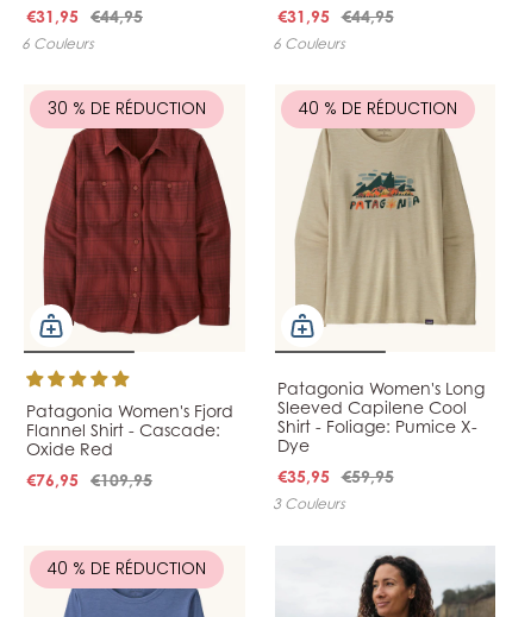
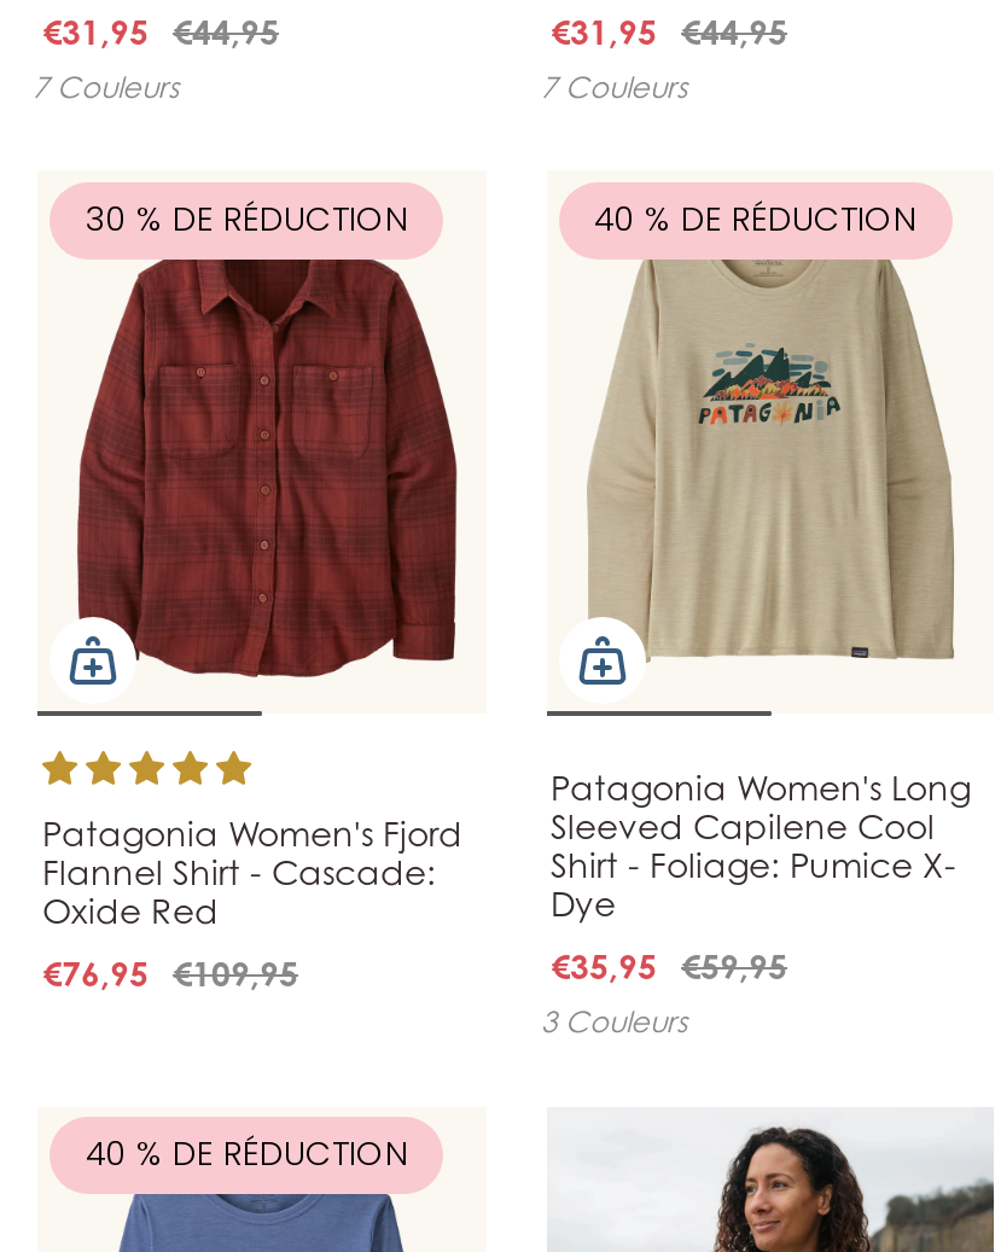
- 6 Couleurs
+ 7 Couleurs

- 6 Couleurs
+ 7 Couleurs
